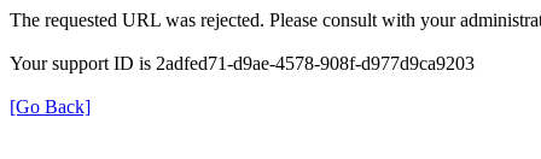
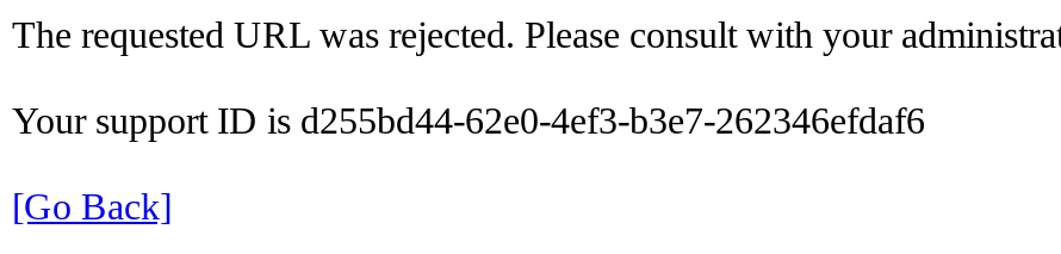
- Your support ID is 2adfed71-d9ae-4578-908f-d977d9ca9203
+ Your support ID is d255bd44-62e0-4ef3-b3e7-262346efdaf6
